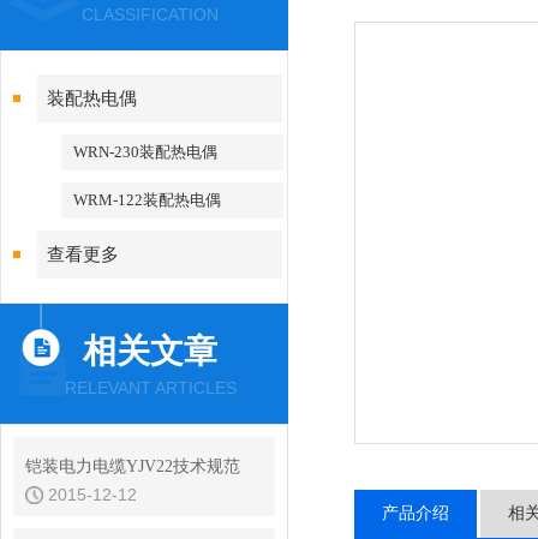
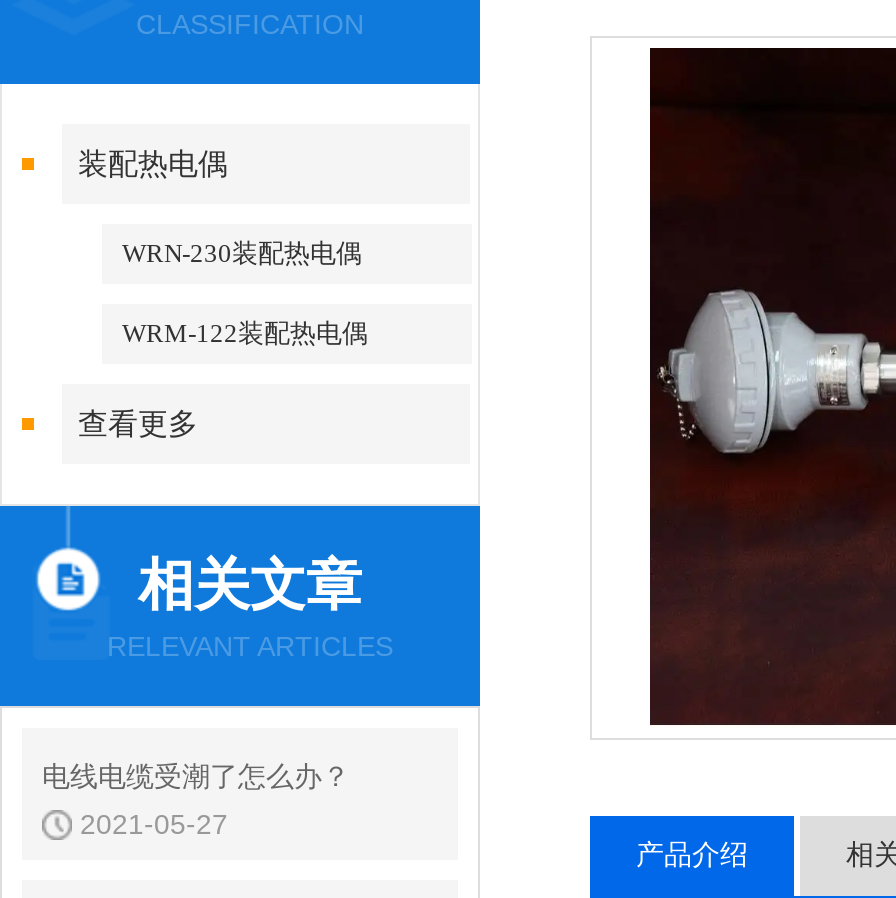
+ [image]

- 铠装电力电缆YJV22技术规范
+ 电线电缆受潮了怎么办？

- 2015-12-12
+ 2021-05-27
